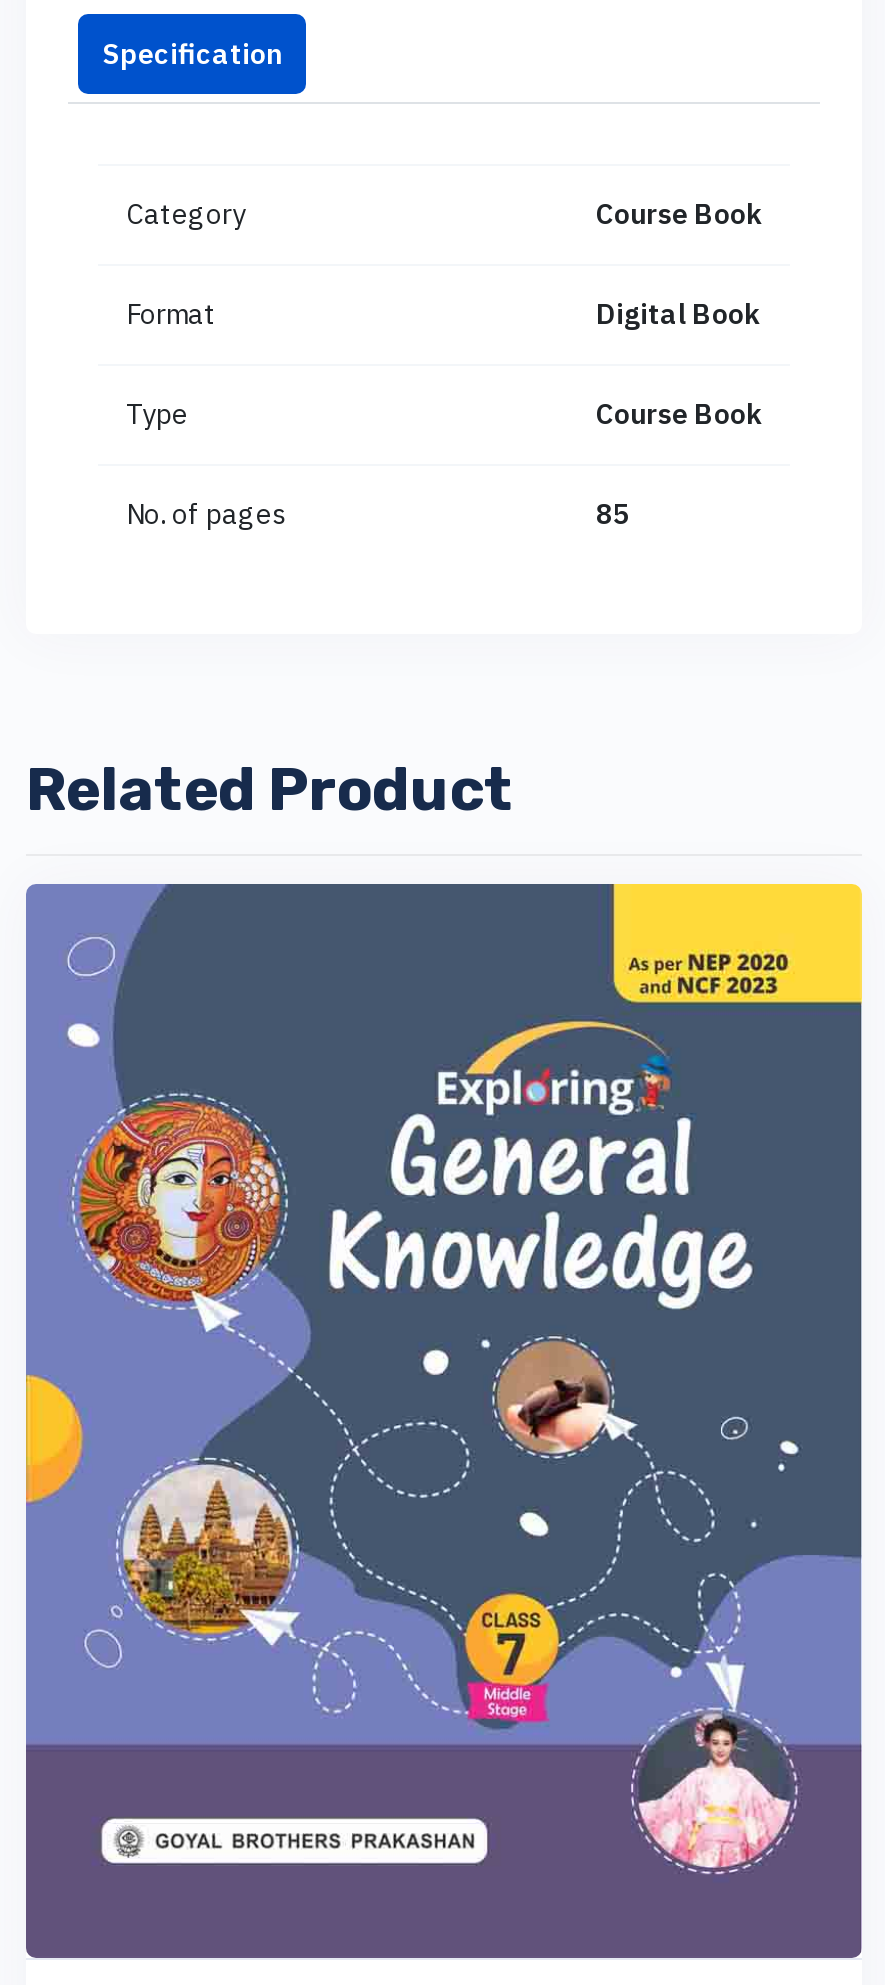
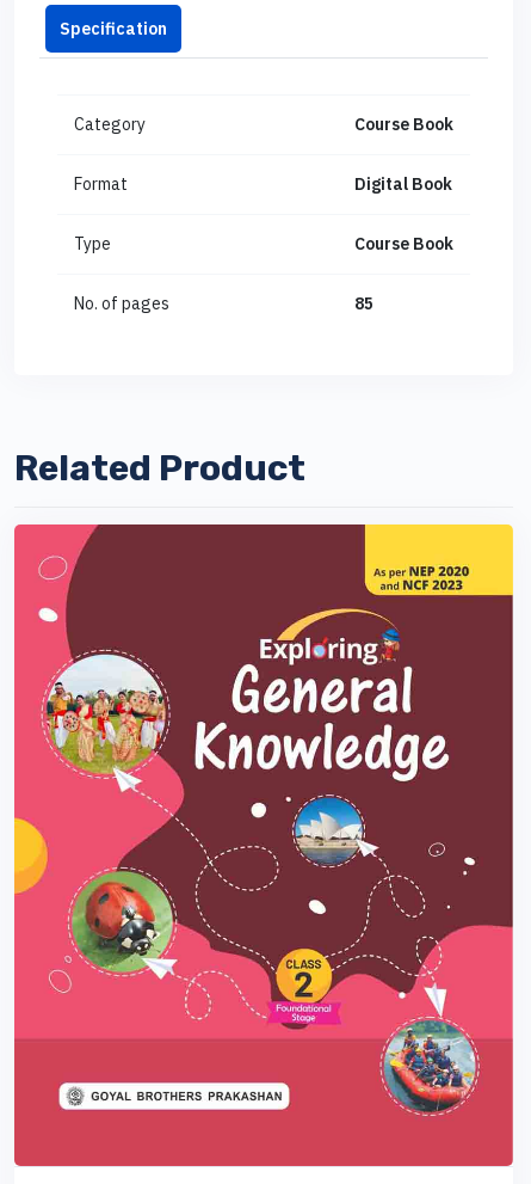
- [image]
+ [image]
